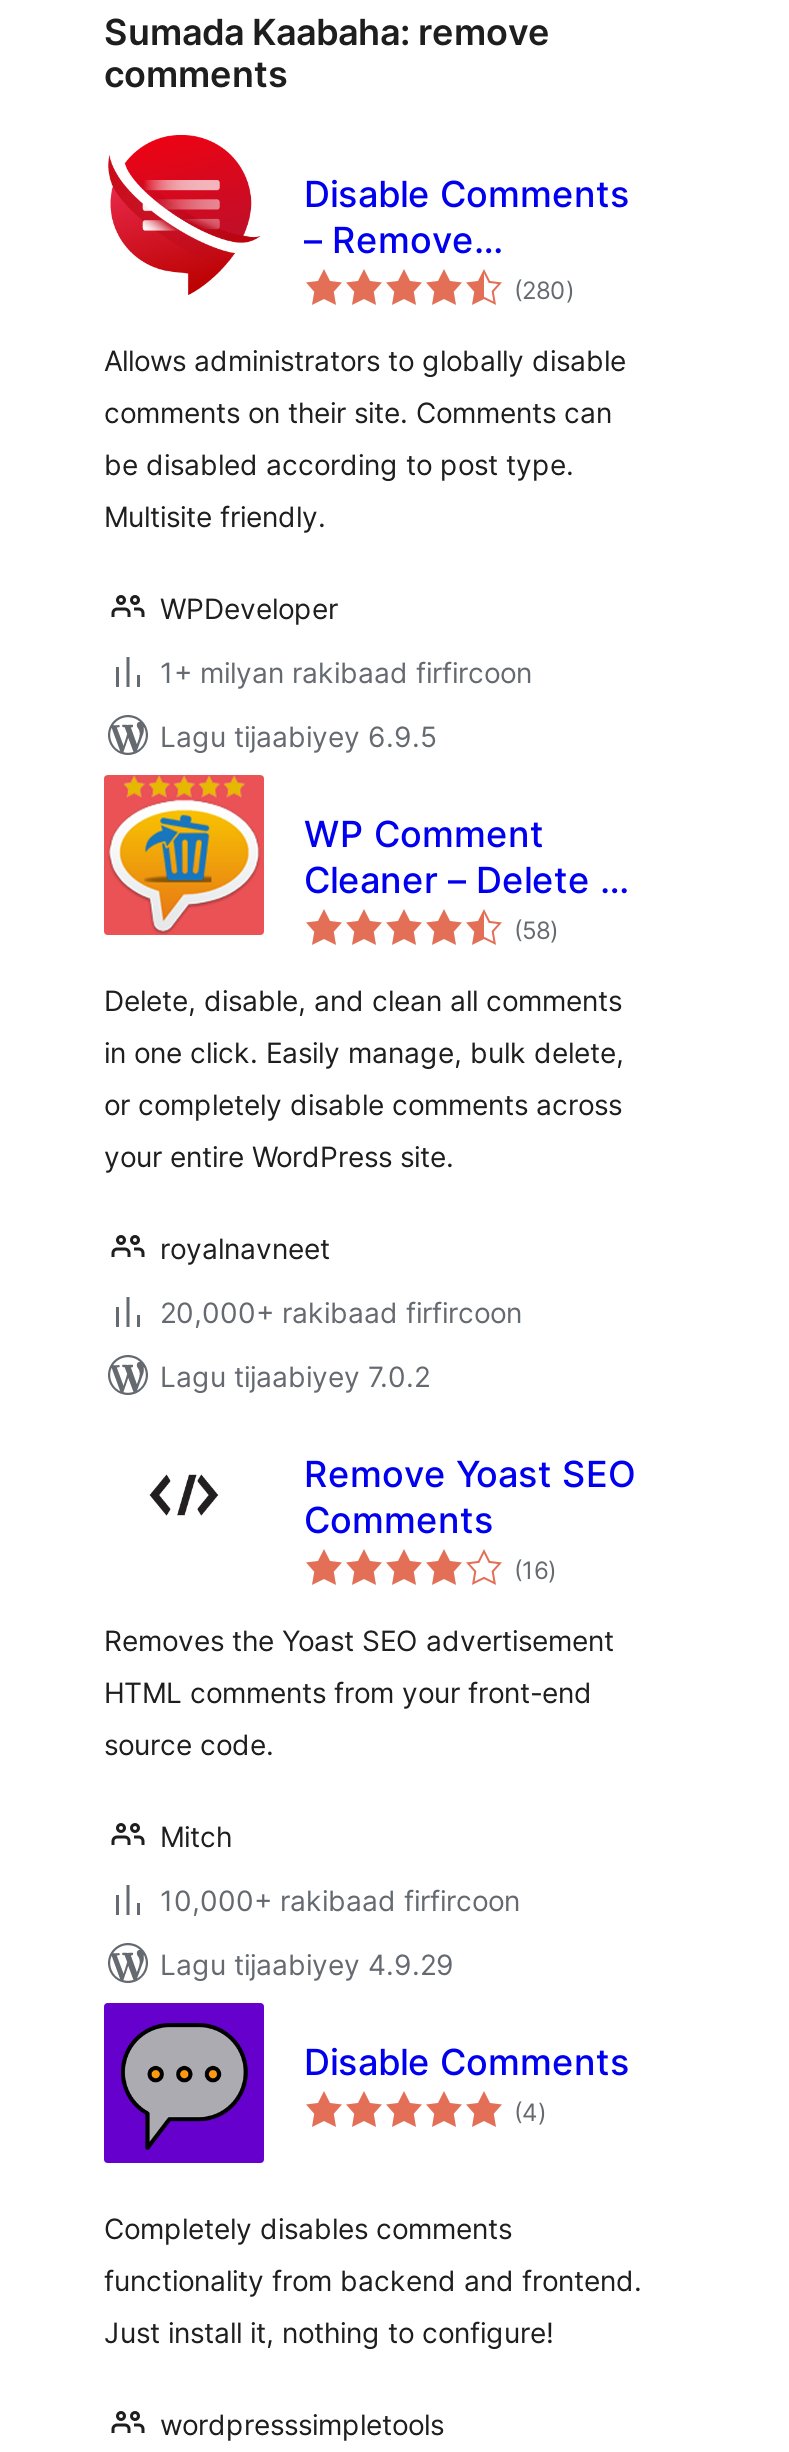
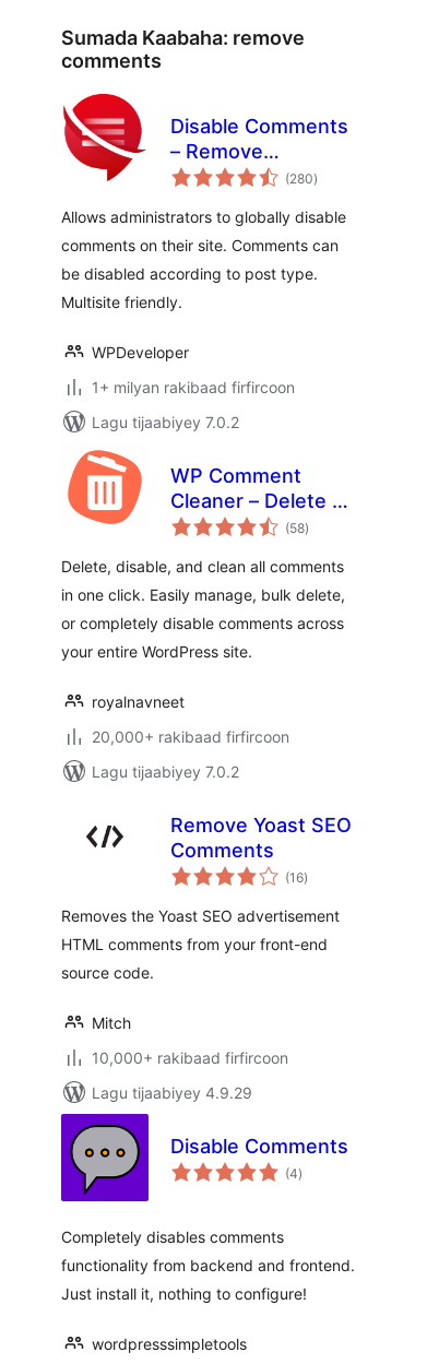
- Lagu tijaabiyey 6.9.5
+ Lagu tijaabiyey 7.0.2

- [image]
+ [image]
